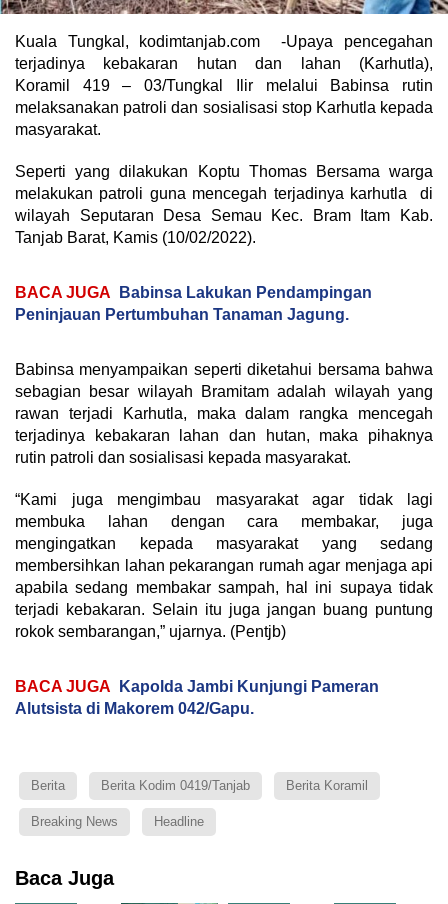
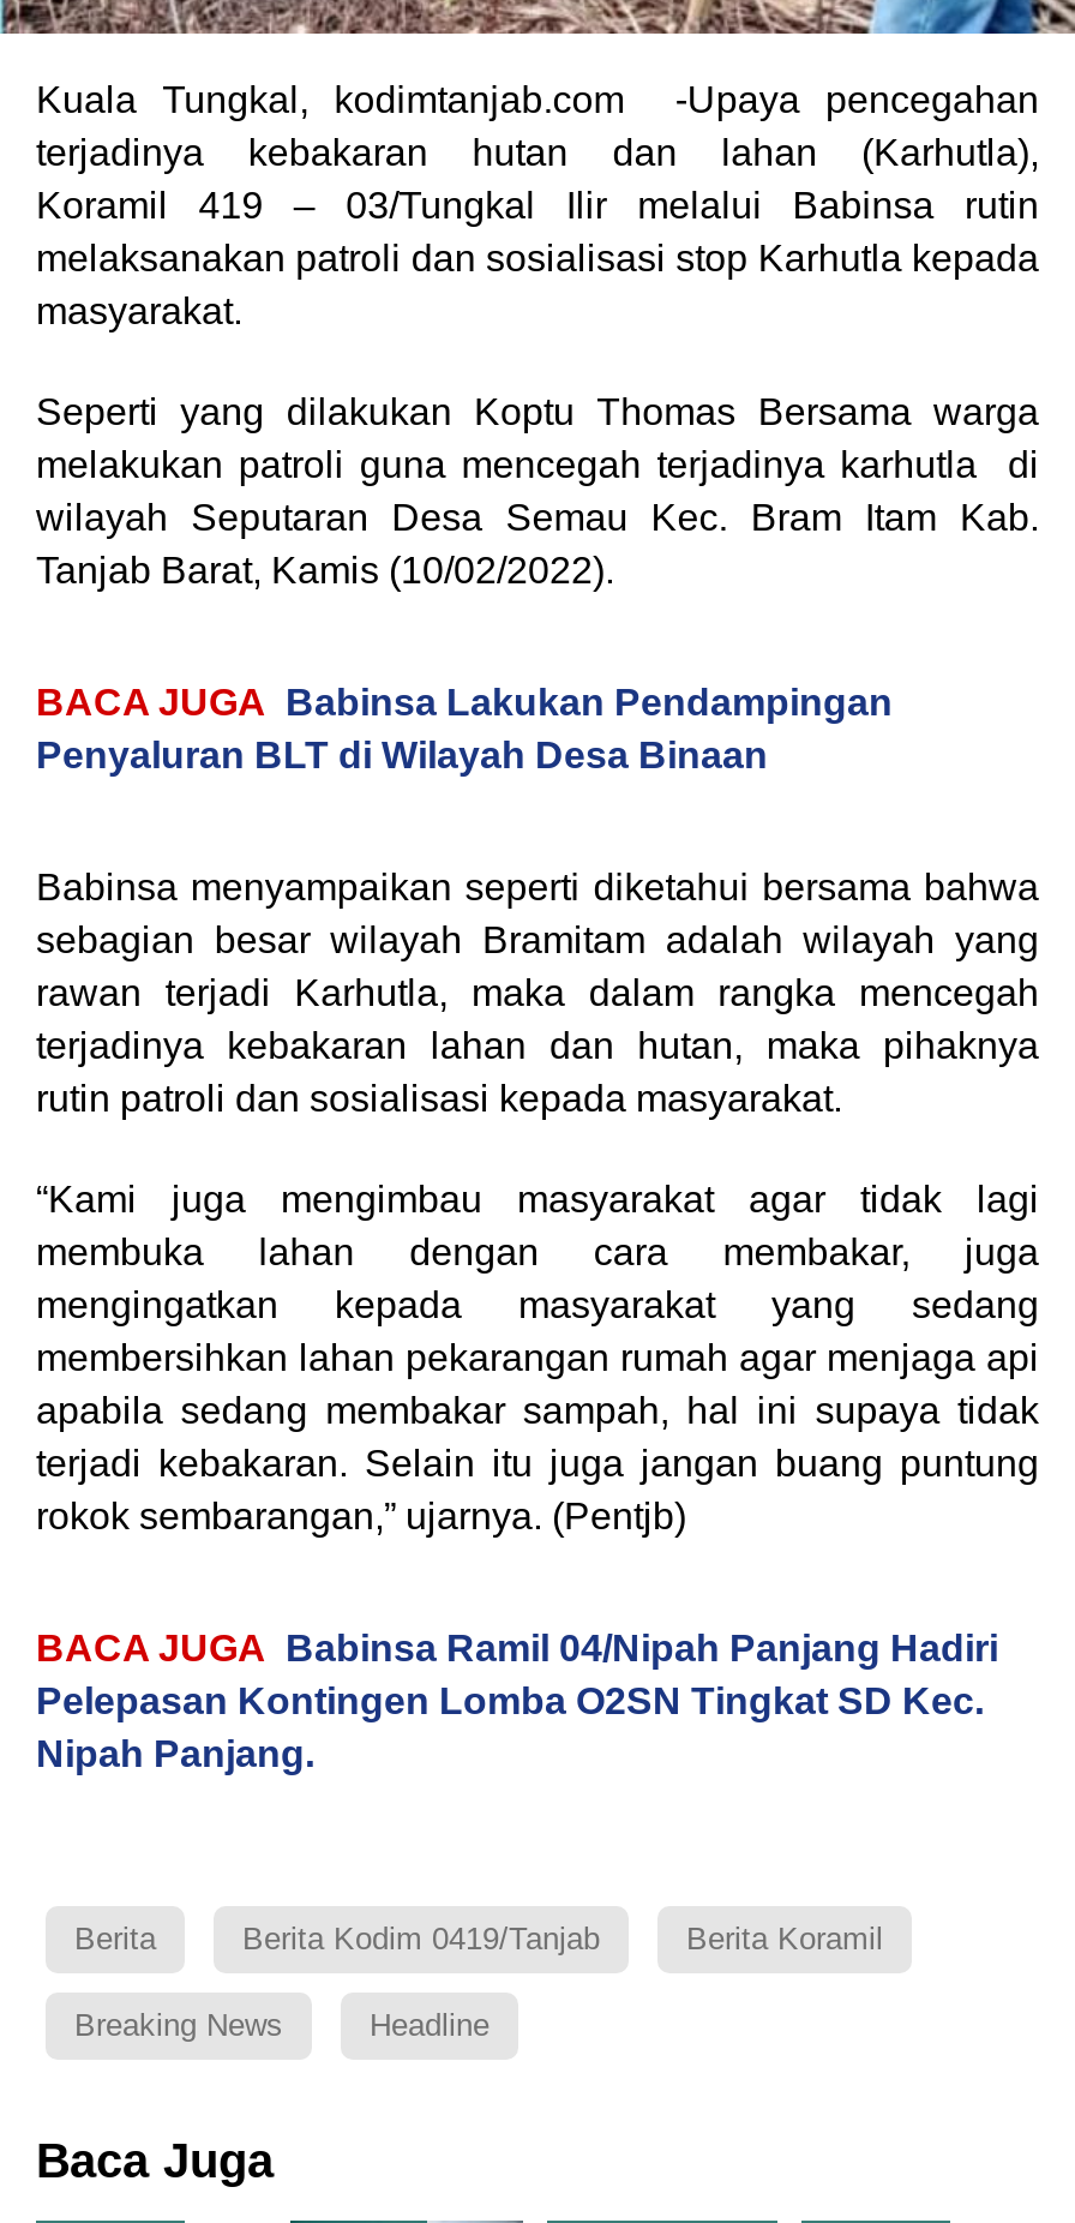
- Peninjauan Pertumbuhan Tanaman Jagung.
+ Penyaluran BLT di Wilayah Desa Binaan

- BACA JUGA Kapolda Jambi Kunjungi Pameran
- Alutsista di Makorem 042/Gapu.
+ BACA JUGA Babinsa Ramil 04/Nipah Panjang Hadiri
+ Pelepasan Kontingen Lomba O2SN Tingkat SD Kec.
+ Nipah Panjang.
